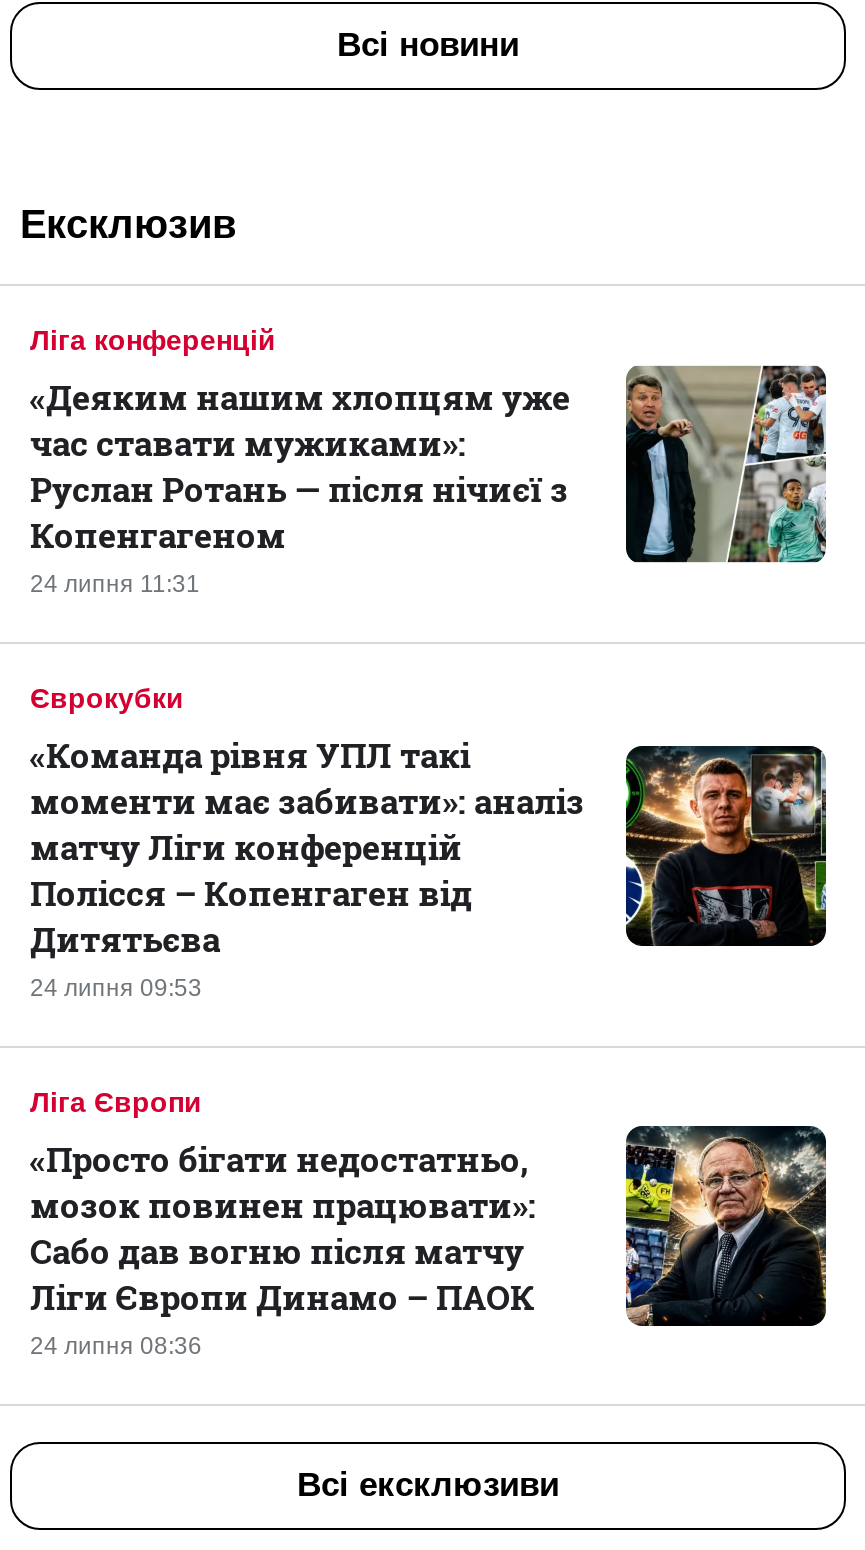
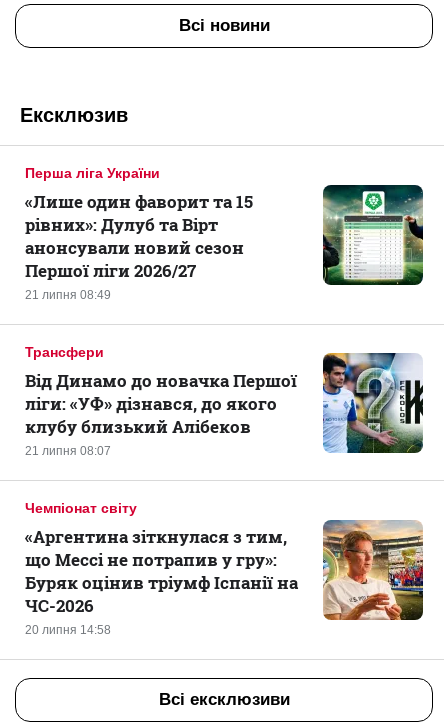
- Ліга конференцій
+ Перша ліга України

- «Деяким нашим хлопцям уже
- час ставати мужиками»:
- Руслан Ротань — після нічиєї з
- Копенгагеном
+ «Лише один фаворит та 15
+ рівних»: Дулуб та Вірт
+ анонсували новий сезон
+ Першої ліги 2026/27

- [image]
+ [image]

- 24 липня 11:31
+ 21 липня 08:49

- Єврокубки
+ Трансфери

- [image]
- «Команда рівня УПЛ такі
- моменти має забивати»: аналіз
- матчу Ліги конференцій
- Полісся – Копенгаген від
- Дитятьєва
+ [image]
+ Від Динамо до новачка Першої
+ ліги: «УФ» дізнався, до якого
+ клубу близький Алібеков

- 24 липня 09:53
+ 21 липня 08:07

- Ліга Європи
+ Чемпіонат світу

- [image]
+ [image]

- «Просто бігати недостатньо,
- мозок повинен працювати»:
- Сабо дав вогню після матчу
- Ліги Європи Динамо – ПАОК
+ «Аргентина зіткнулася з тим,
+ що Мессі не потрапив у гру»:
+ Буряк оцінив тріумф Іспанії на
+ ЧС-2026

- 24 липня 08:36
+ 20 липня 14:58
